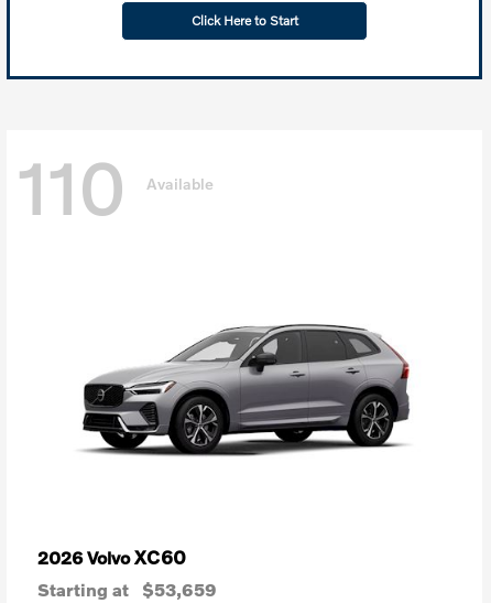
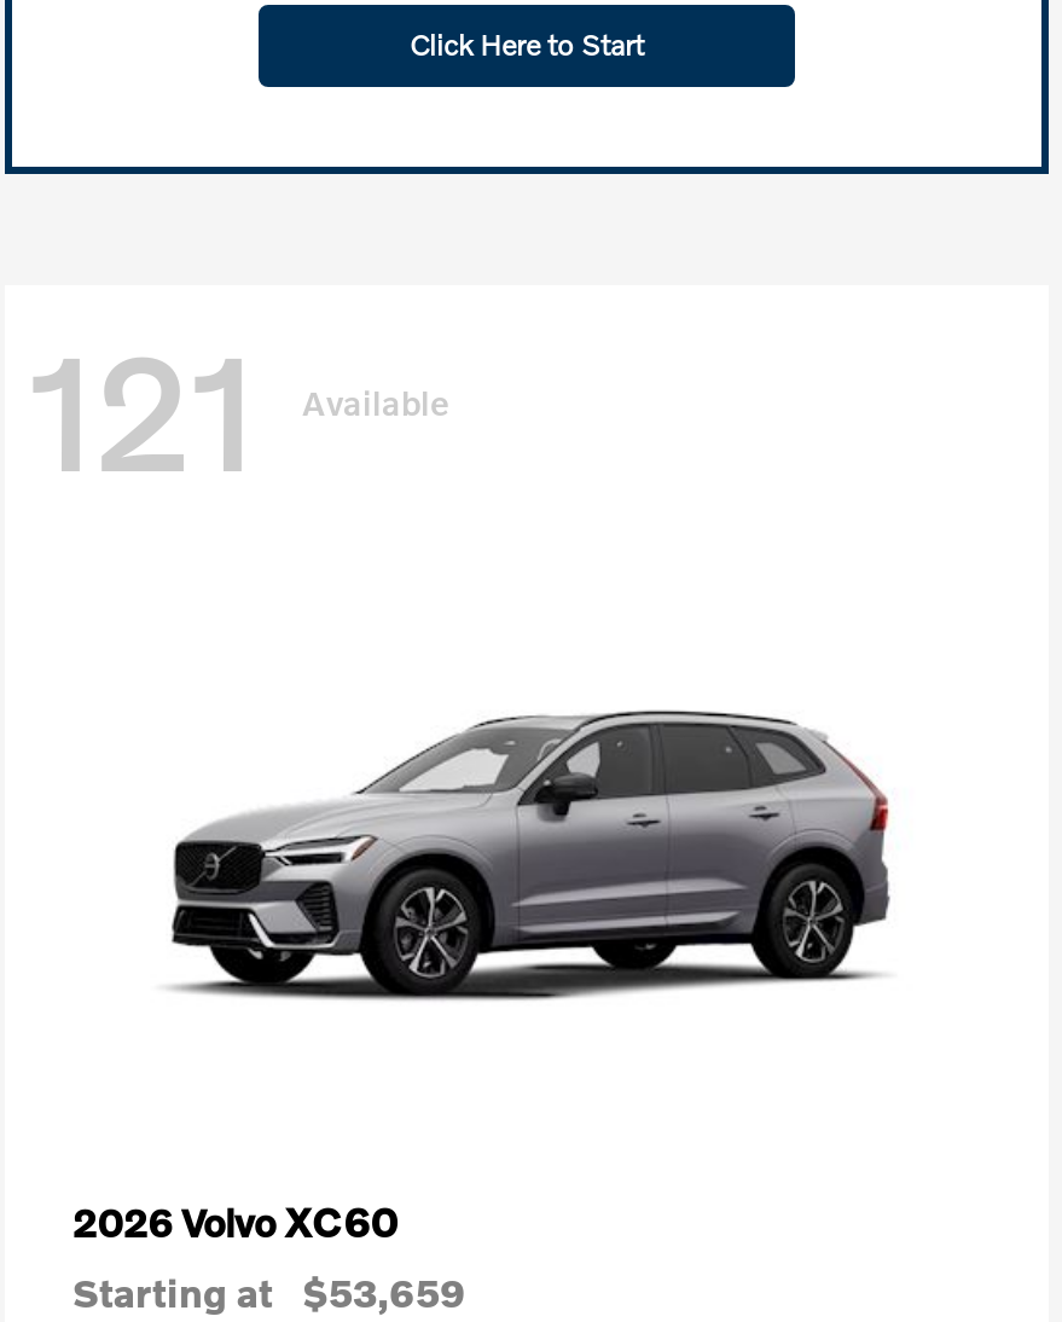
- 110 Available
+ 121 Available
